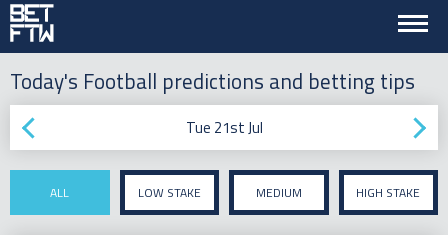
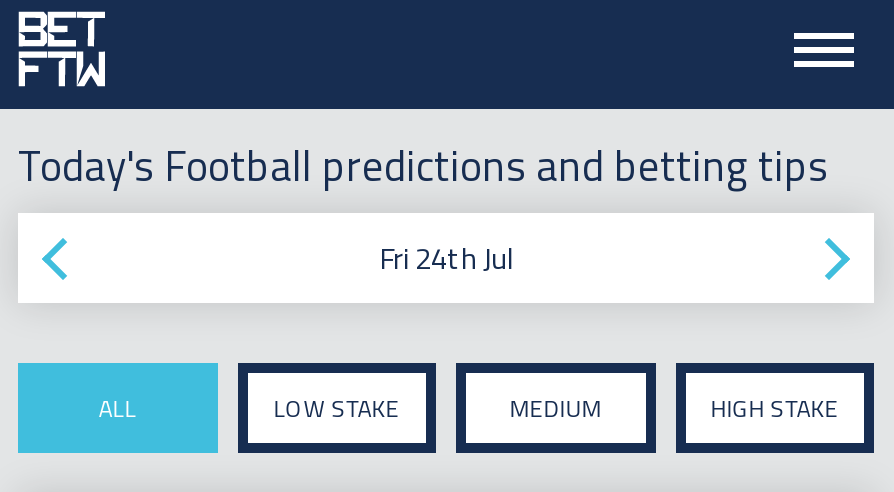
- Tue 21st Jul
+ Fri 24th Jul
